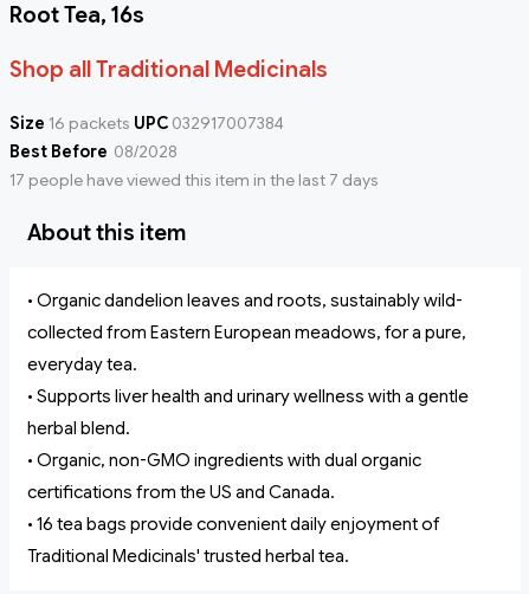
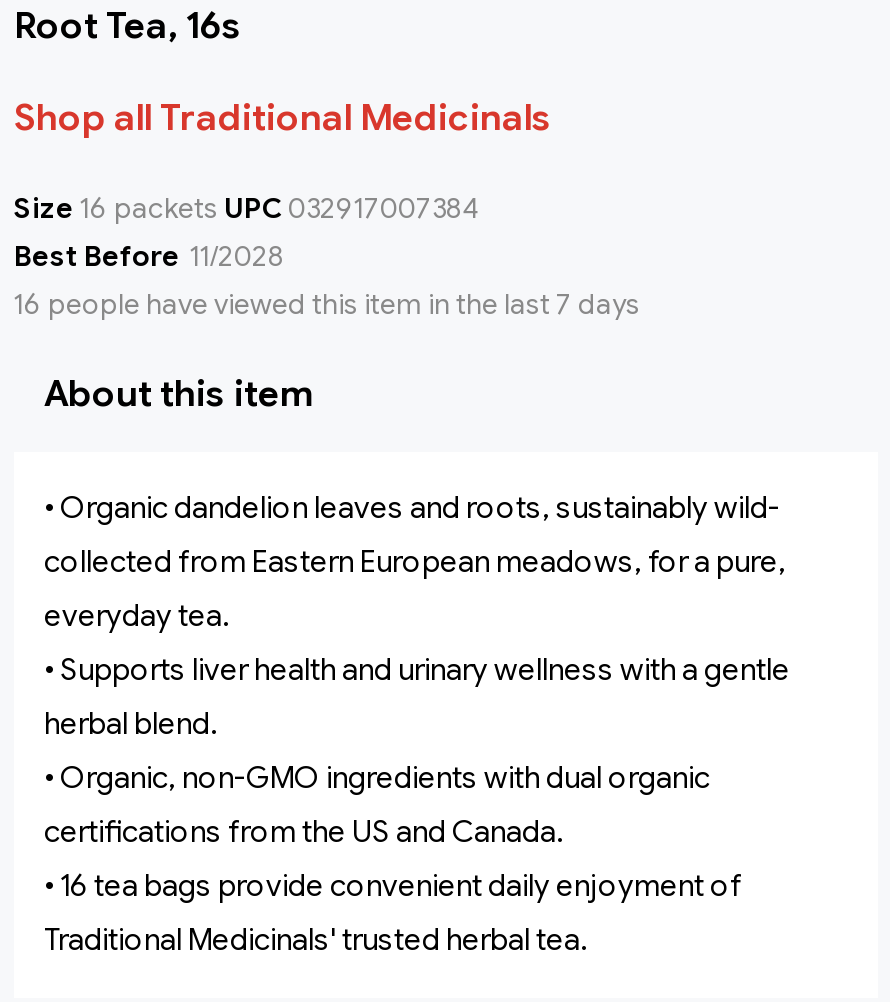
- Best Before 08/2028
+ Best Before 11/2028

- 17 people have viewed this item in the last 7 days
+ 16 people have viewed this item in the last 7 days
